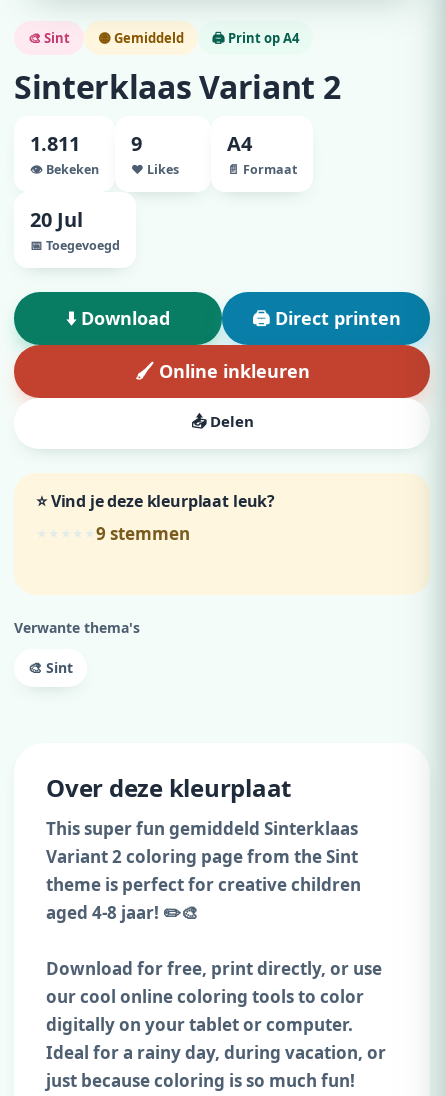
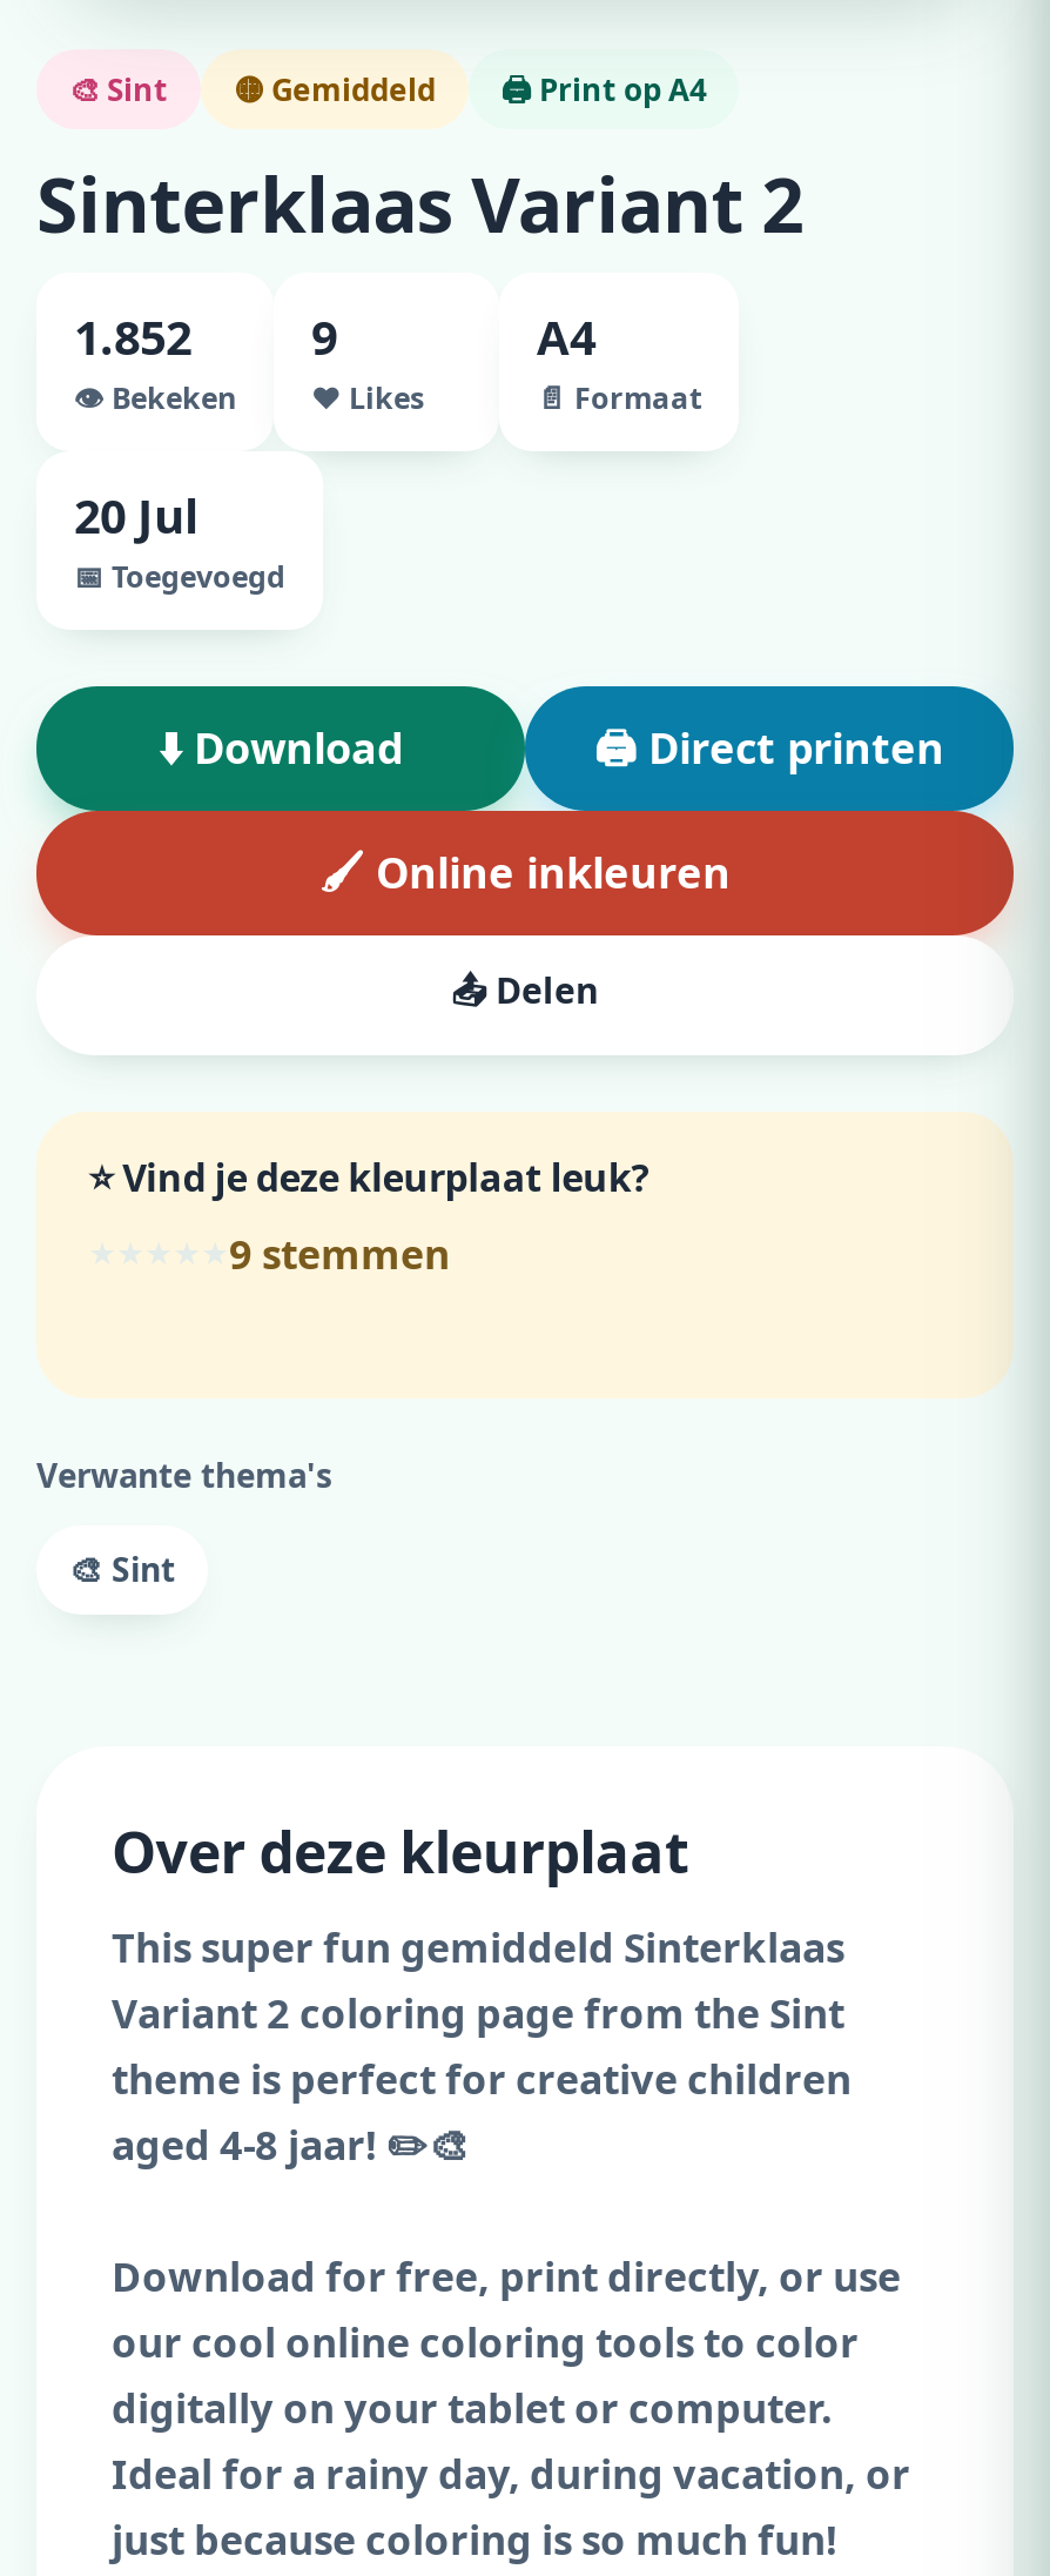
- 1.811 9
+ 1.852 9
